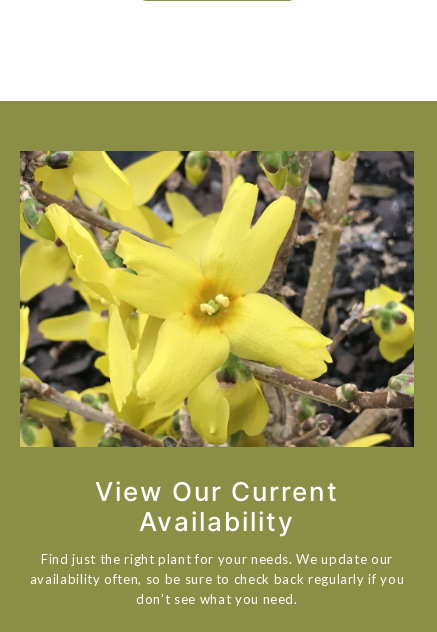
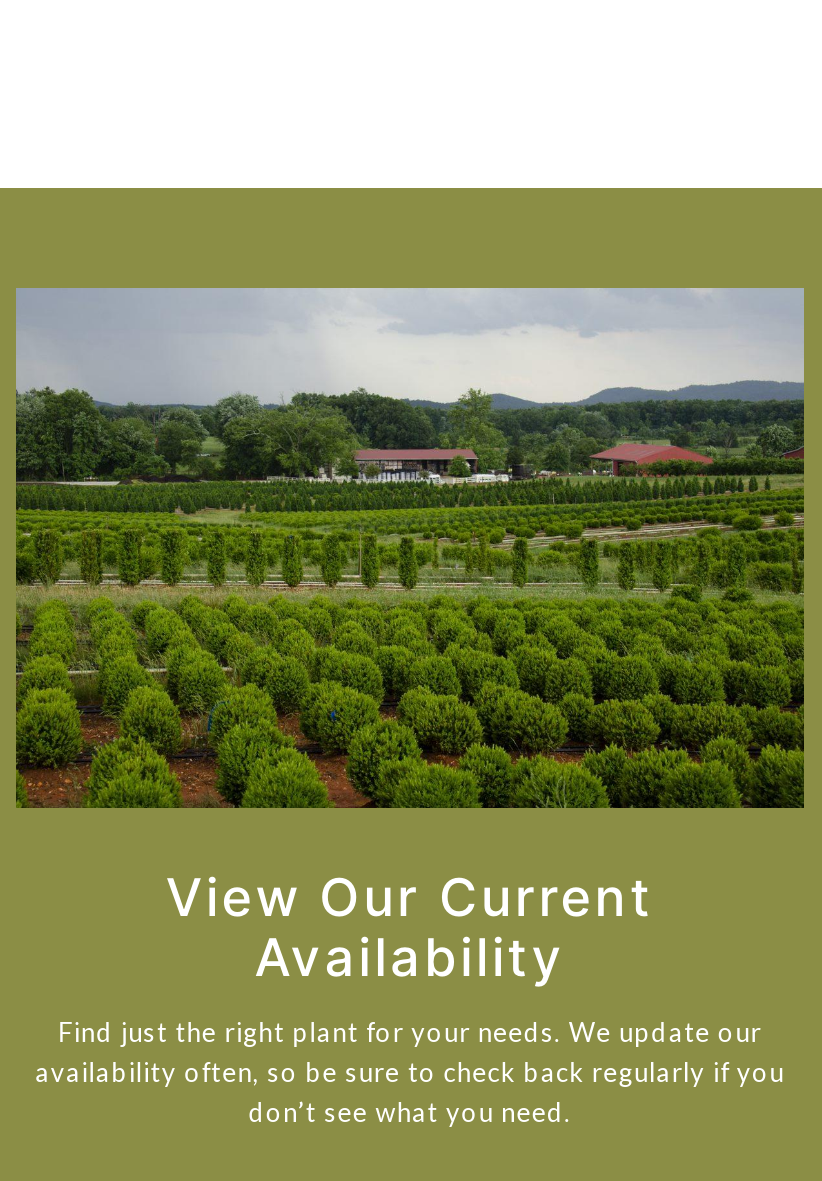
- [image]
+ [image]
